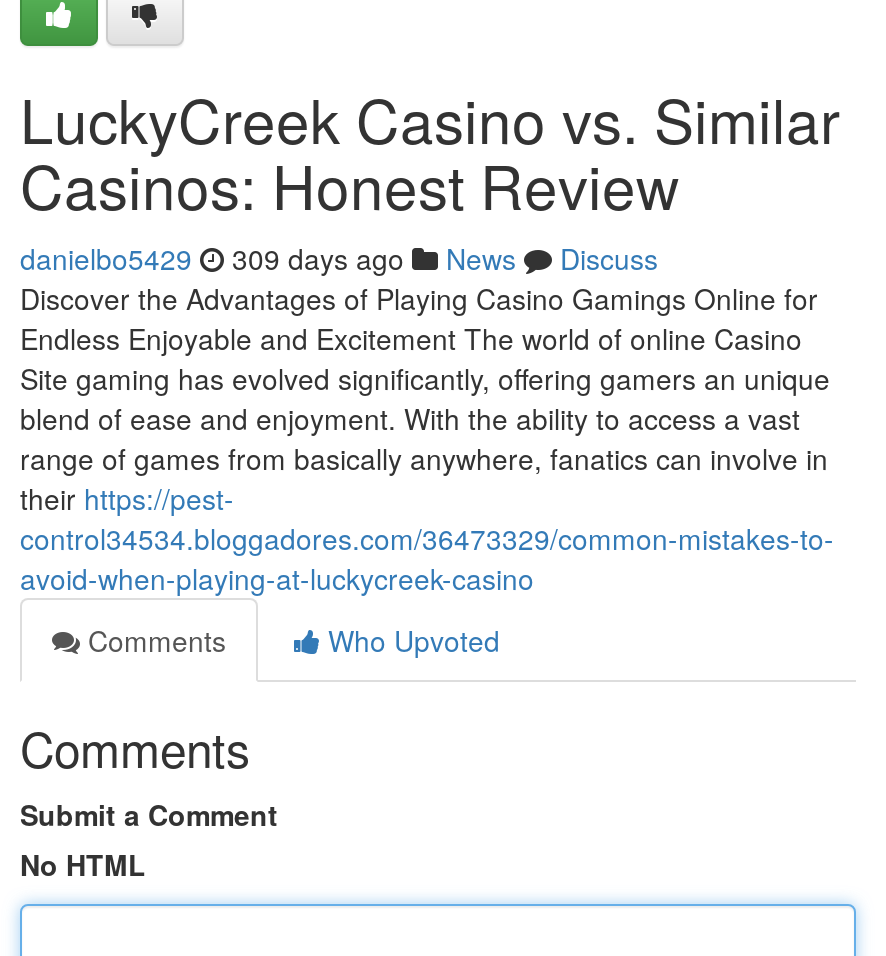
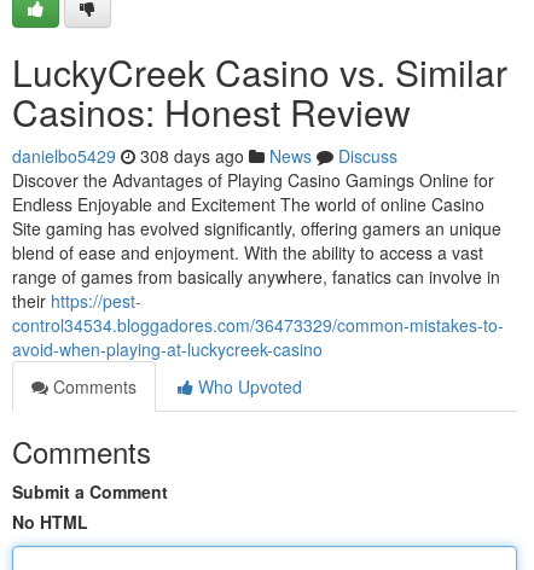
- danielbo5429 309 days ago News Discuss
+ danielbo5429 308 days ago News Discuss
